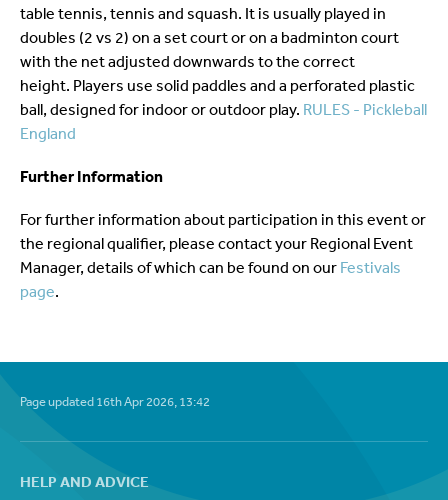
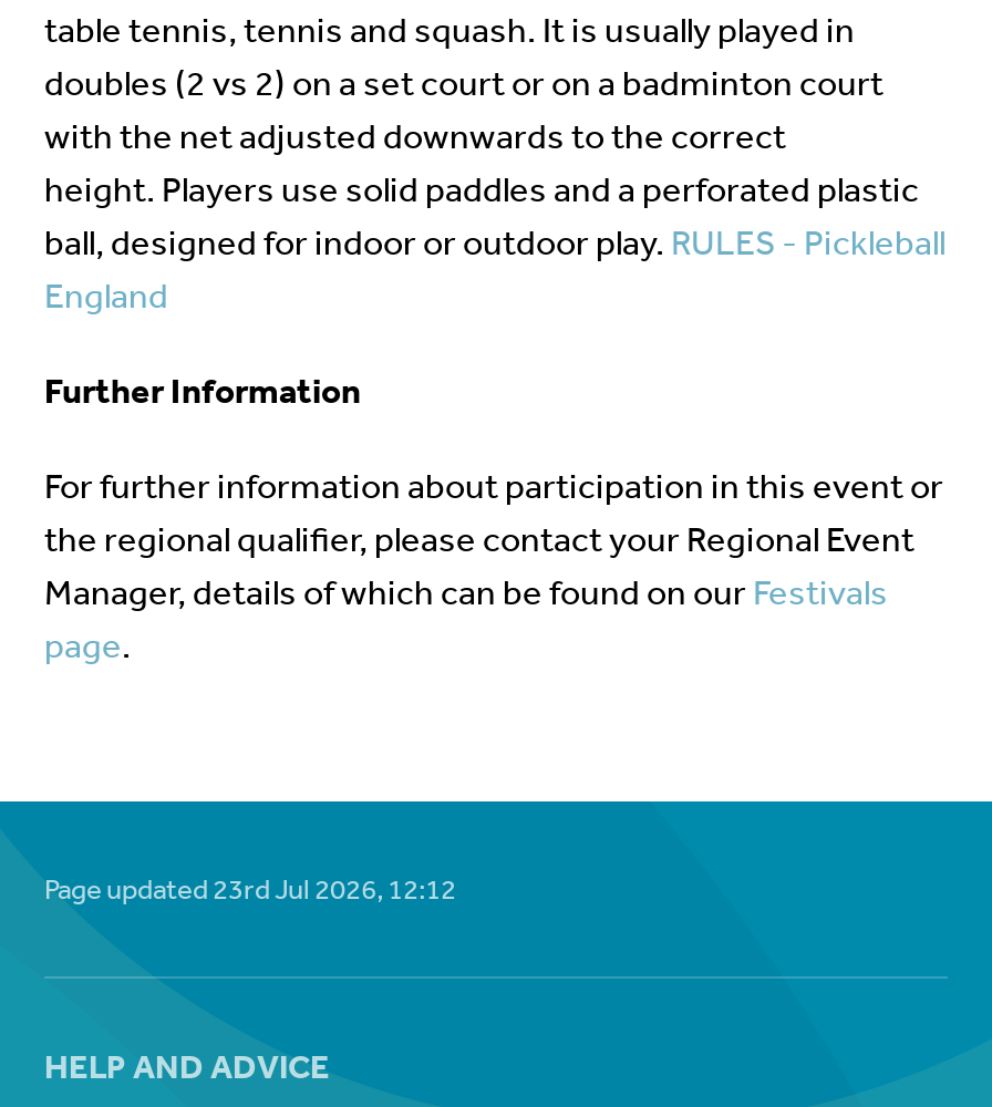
- Page updated 16th Apr 2026, 13:42
+ Page updated 23rd Jul 2026, 12:12
